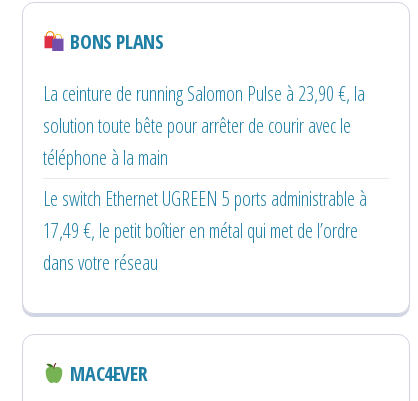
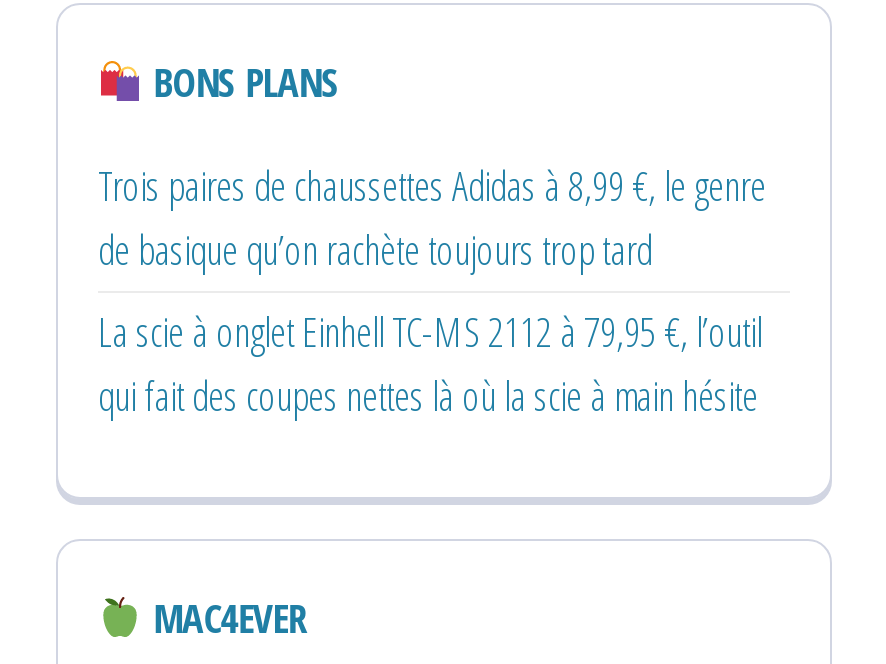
- La ceinture de running Salomon Pulse à 23,90 €, la
- solution toute bête pour arrêter de courir avec le
- téléphone à la main
+ Trois paires de chaussettes Adidas à 8,99 €, le genre
+ de basique qu’on rachète toujours trop tard

- Le switch Ethernet UGREEN 5 ports administrable à
- 17,49 €, le petit boîtier en métal qui met de l’ordre
- dans votre réseau
+ La scie à onglet Einhell TC-MS 2112 à 79,95 €, l’outil
+ qui fait des coupes nettes là où la scie à main hésite
